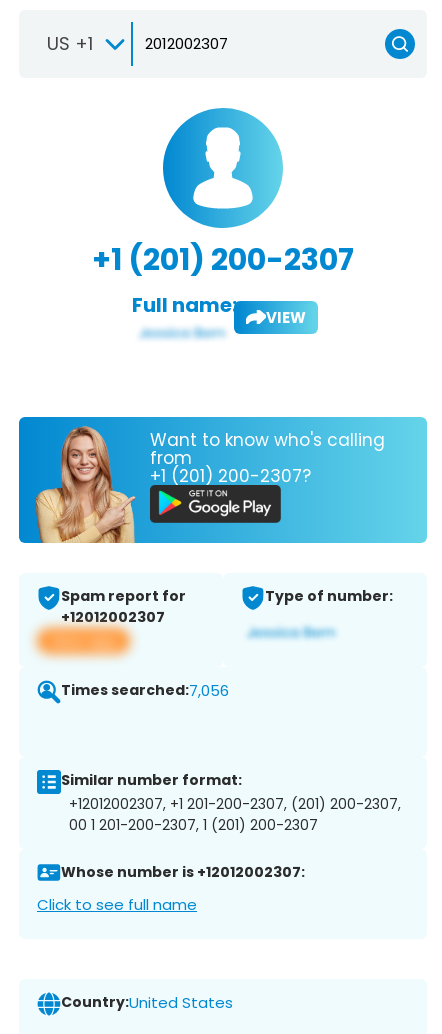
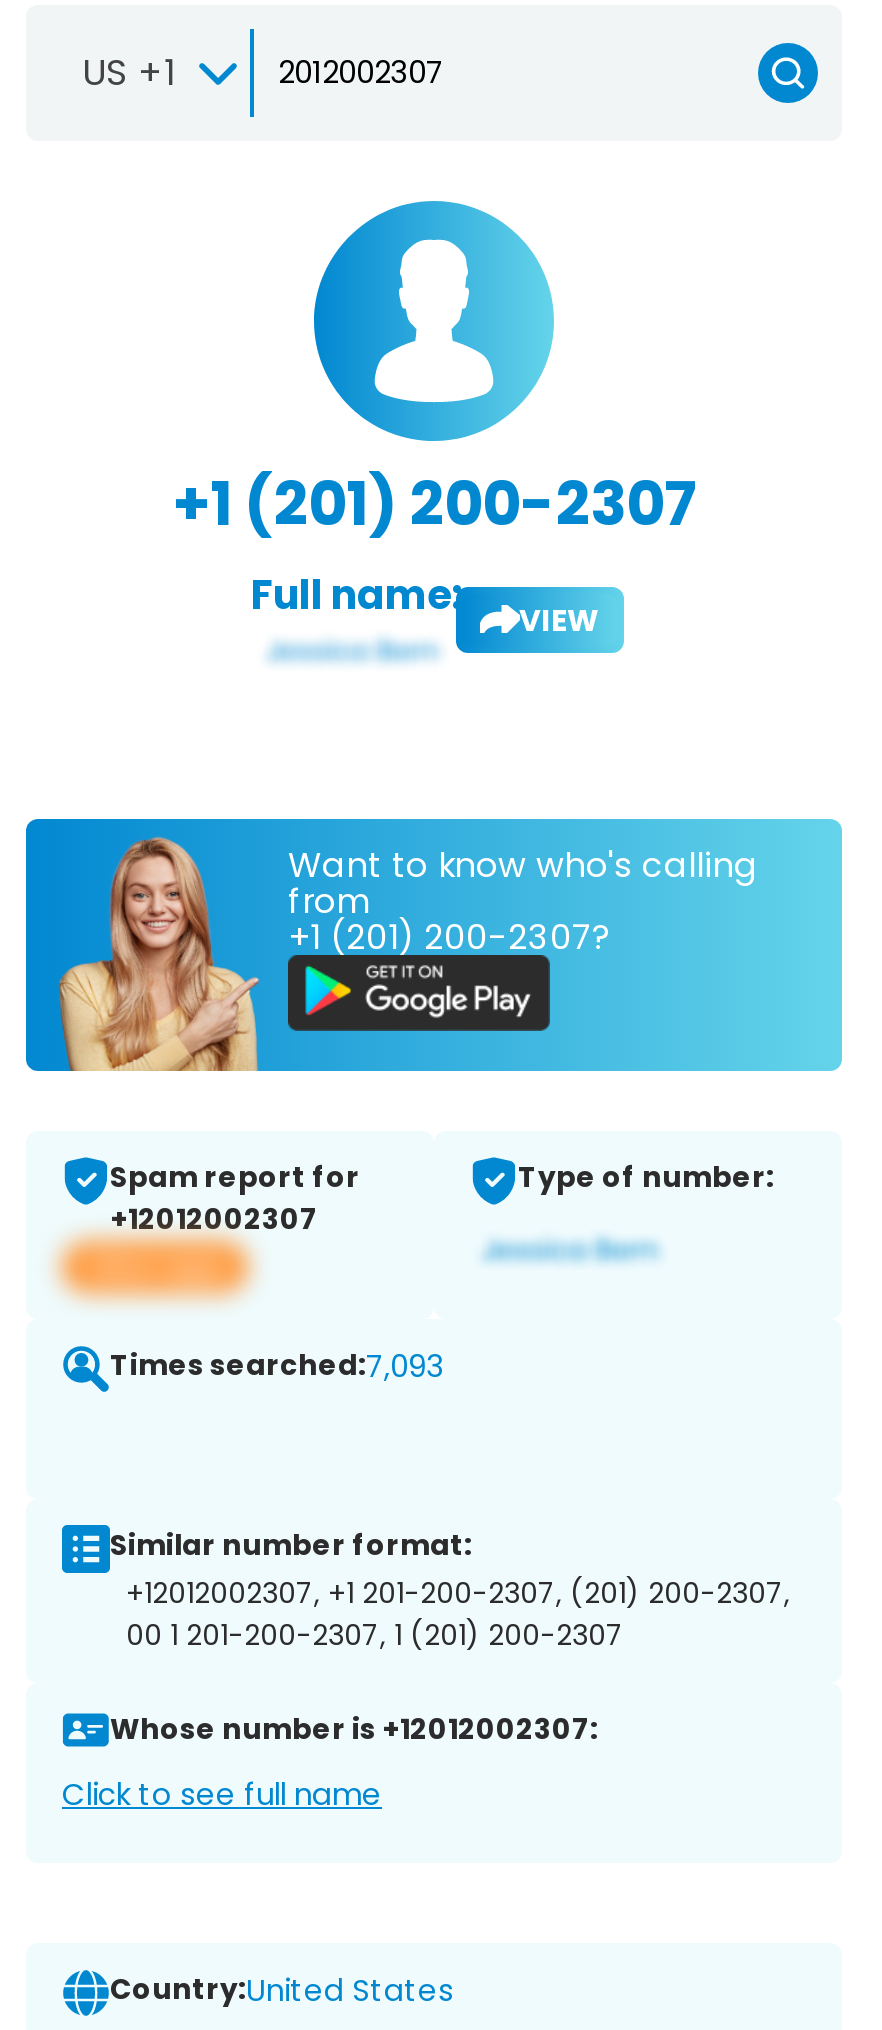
- Times searched:7,056
+ Times searched:7,093
